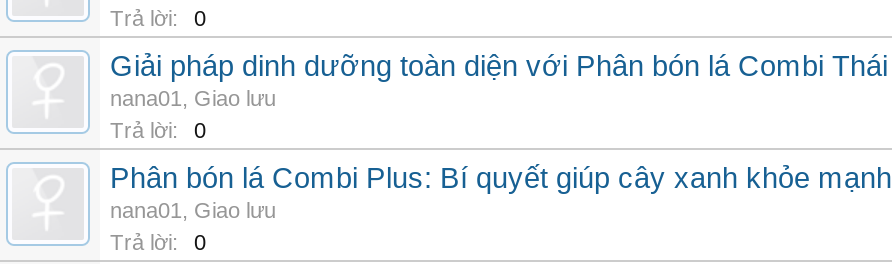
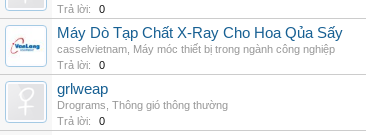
+ [image]

- Giải pháp dinh dưỡng toàn diện với Phân bón lá Combi Thái
- nana01, Giao lưu
+ Máy Dò Tạp Chất X-Ray Cho Hoa Qủa Sấy
+ casselvietnam, Máy móc thiết bị trong ngành công nghiệp

- Phân bón lá Combi Plus: Bí quyết giúp cây xanh khỏe mạnh
- nana01, Giao lưu
+ grlweap
+ Drograms, Thông gió thông thường
